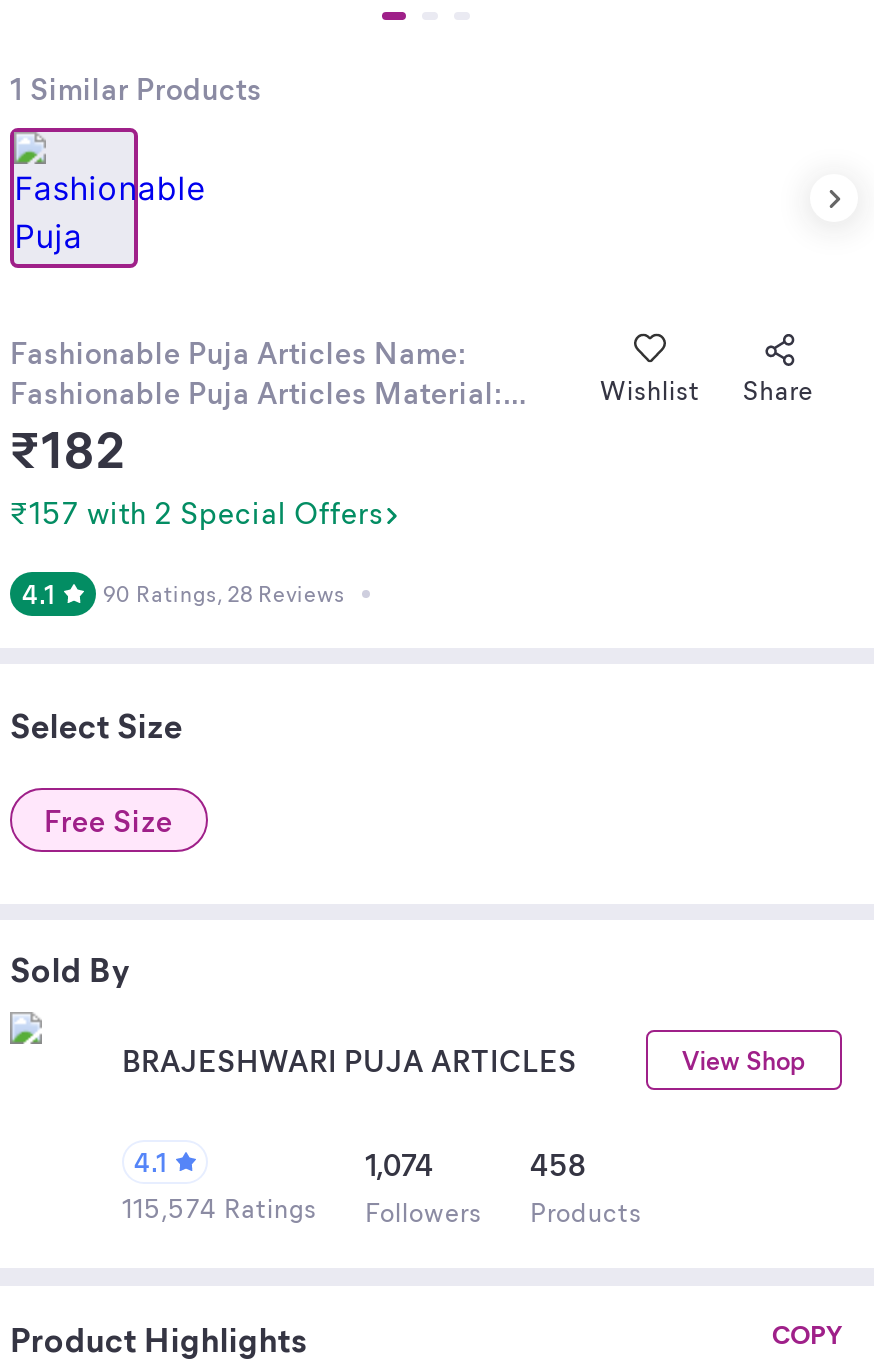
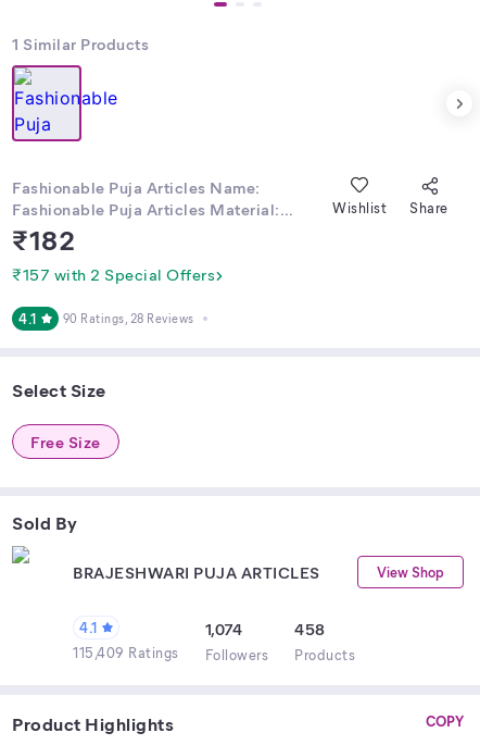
- 115,574 Ratings Followers Products
+ 115,409 Ratings Followers Products
